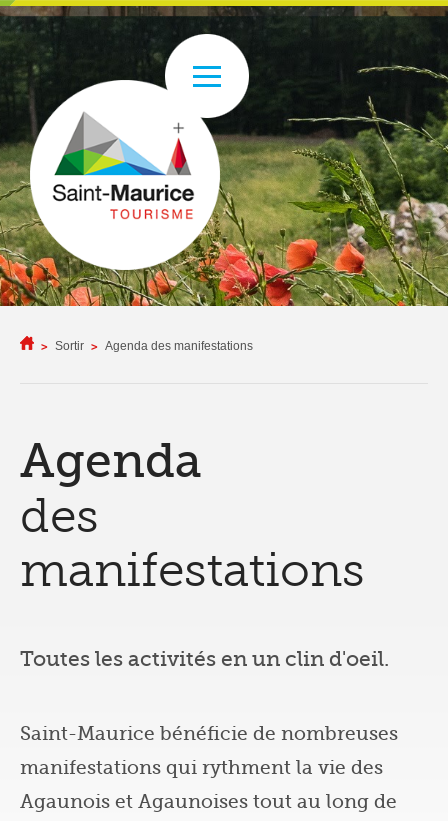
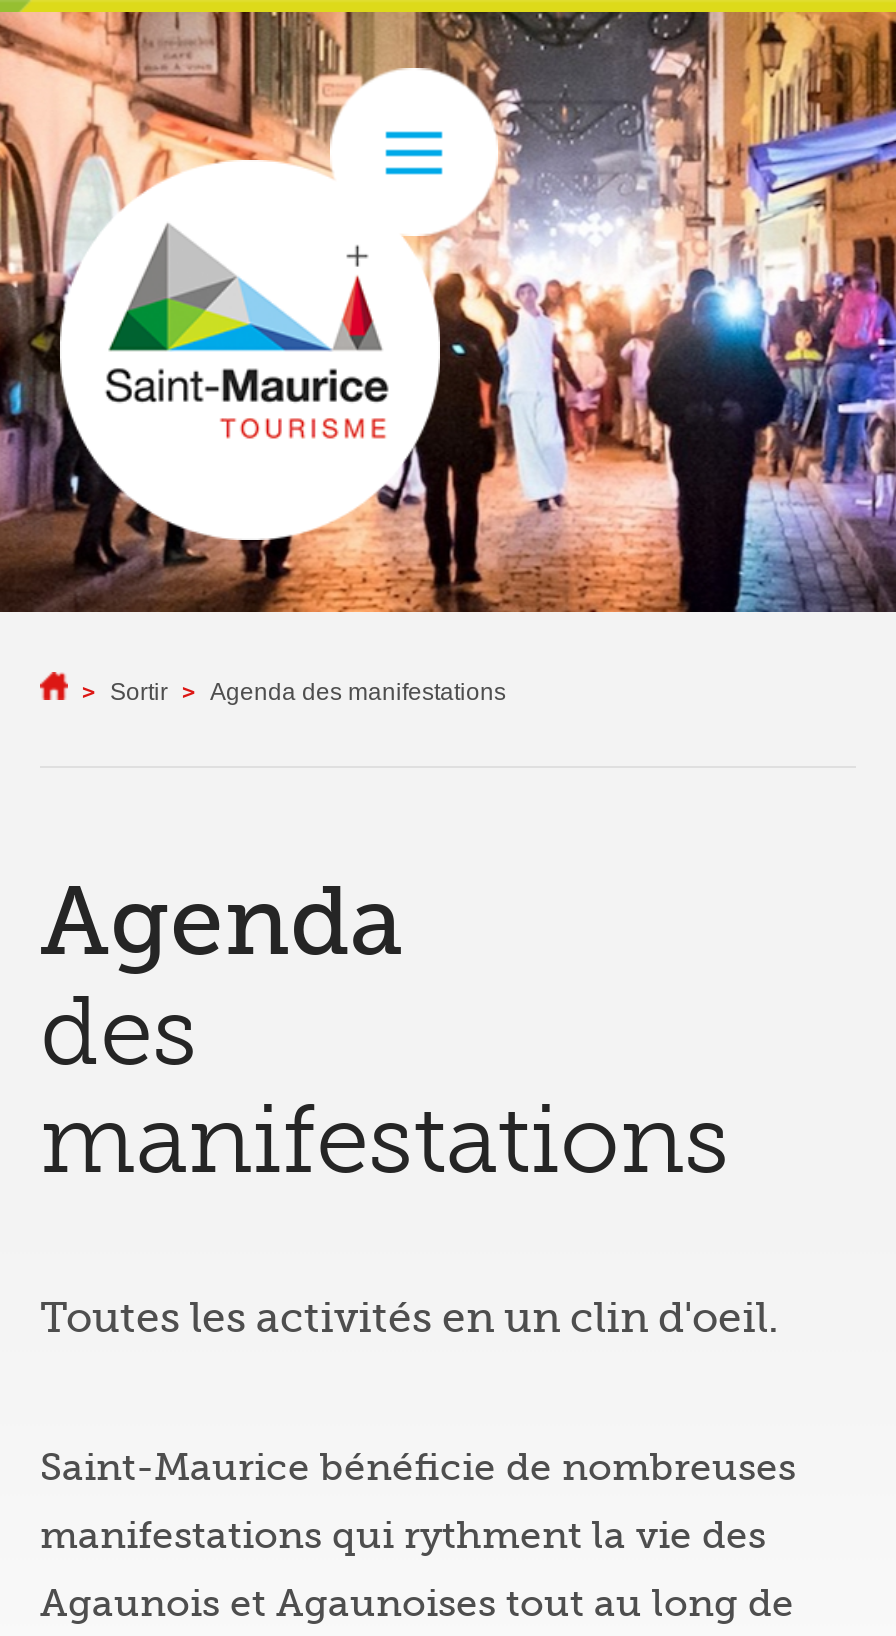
- [image]
+ [image]
